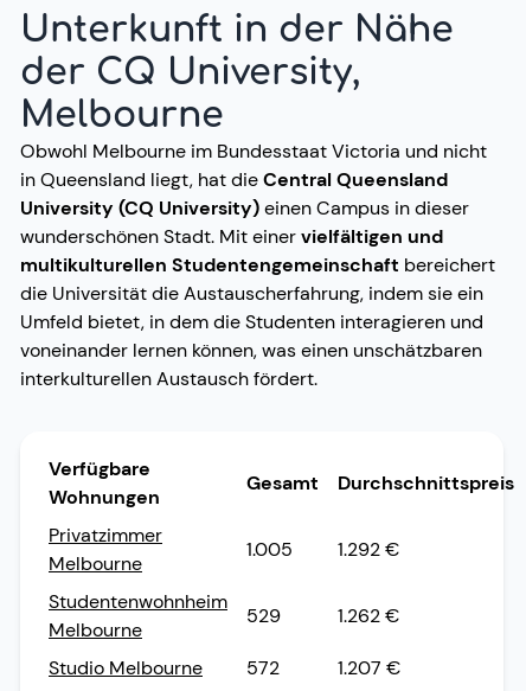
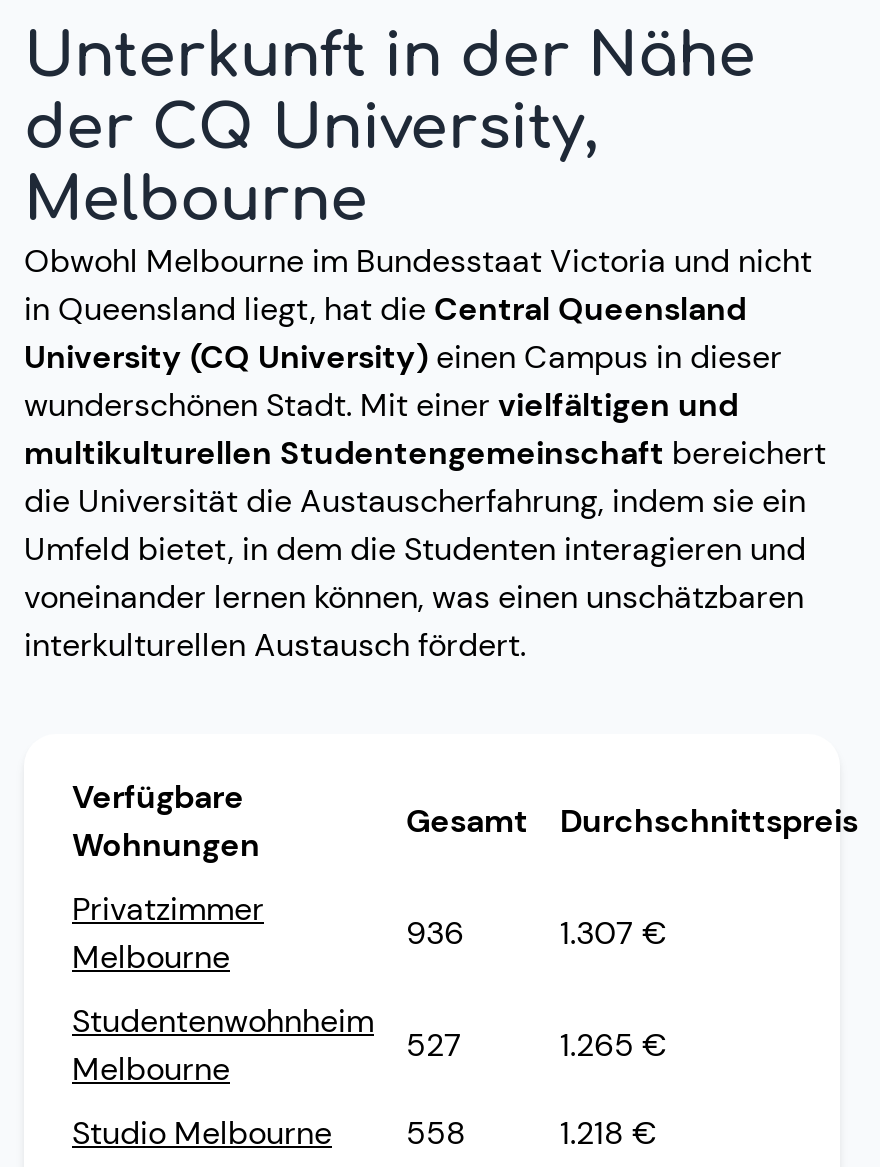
- 1.005
+ 936

- 1.292 €
+ 1.307 €

- 529
+ 527

- 1.262 €
+ 1.265 €

- Studio Melbourne 572
+ Studio Melbourne 558

- 1.207 €
+ 1.218 €
